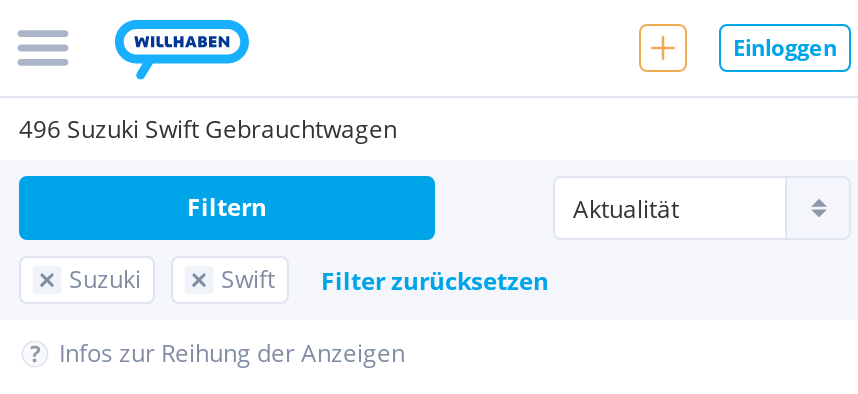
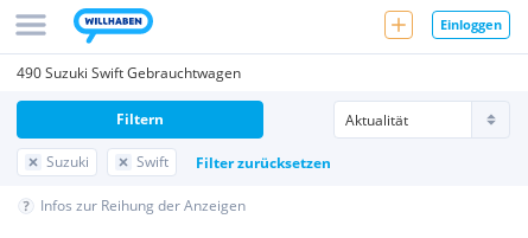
- 496 Suzuki Swift Gebrauchtwagen
+ 490 Suzuki Swift Gebrauchtwagen
